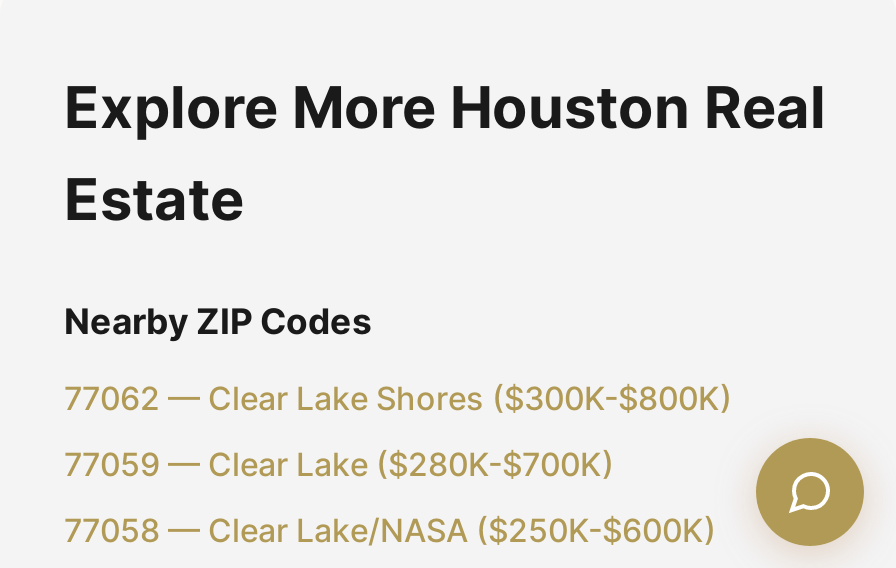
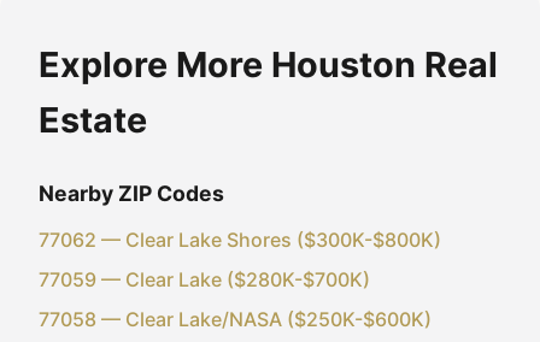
- [image]
